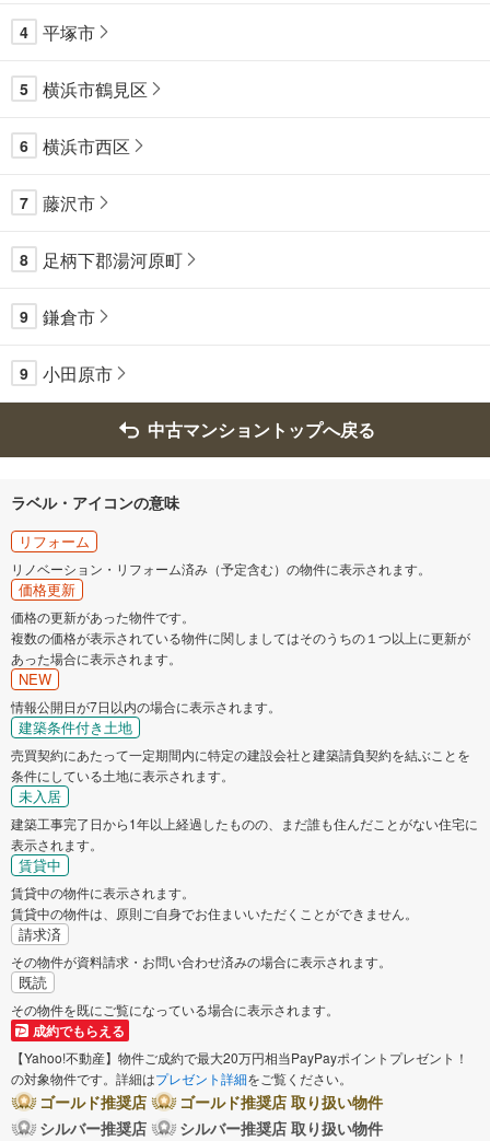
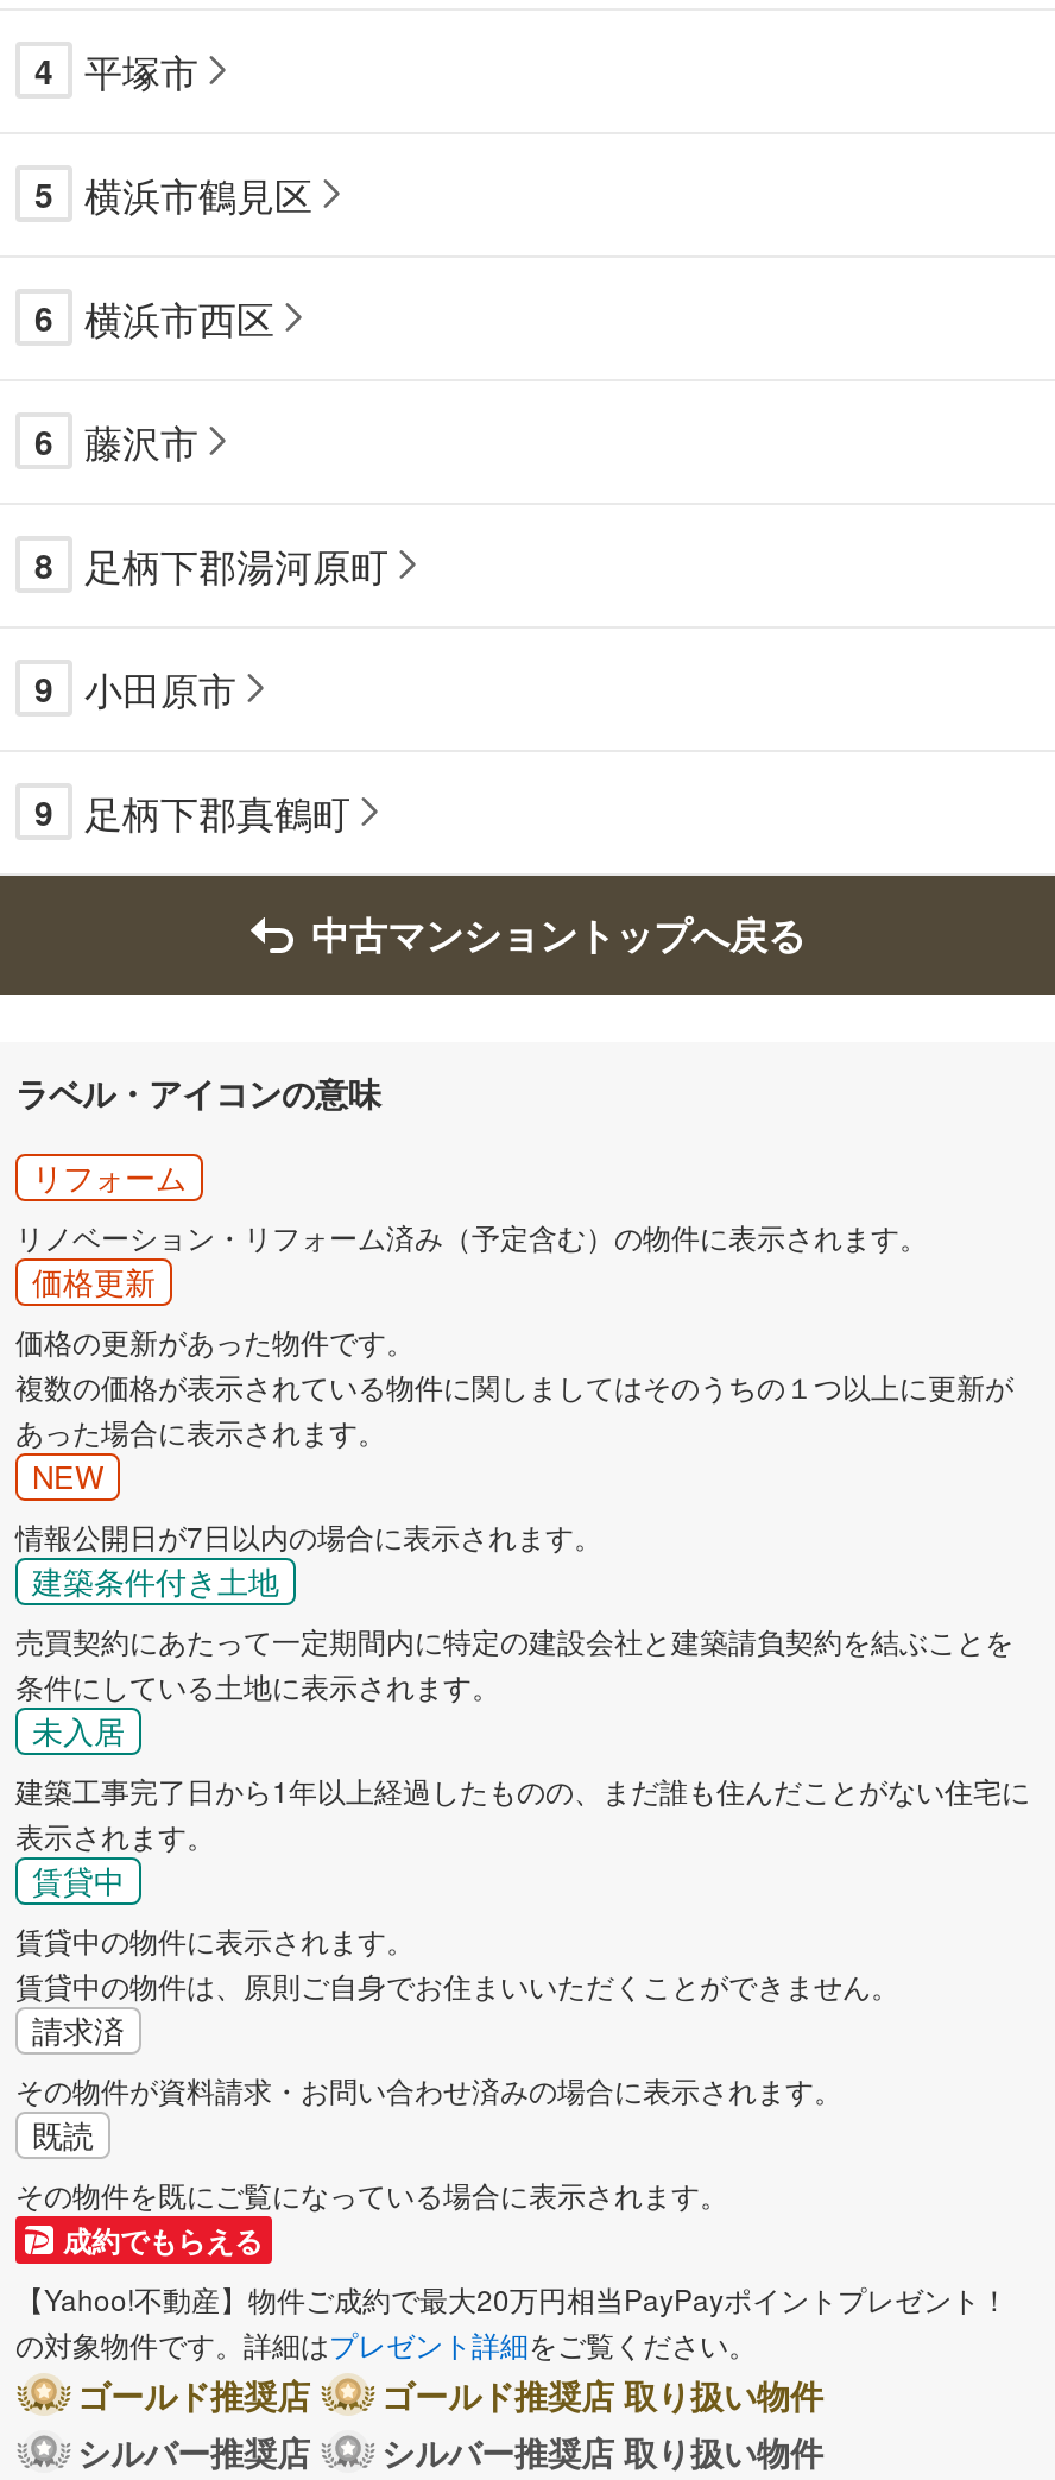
- 7 藤沢市
+ 6 藤沢市

- 鎌倉市

+ 足柄下郡真鶴町

moved up: 小田原市
